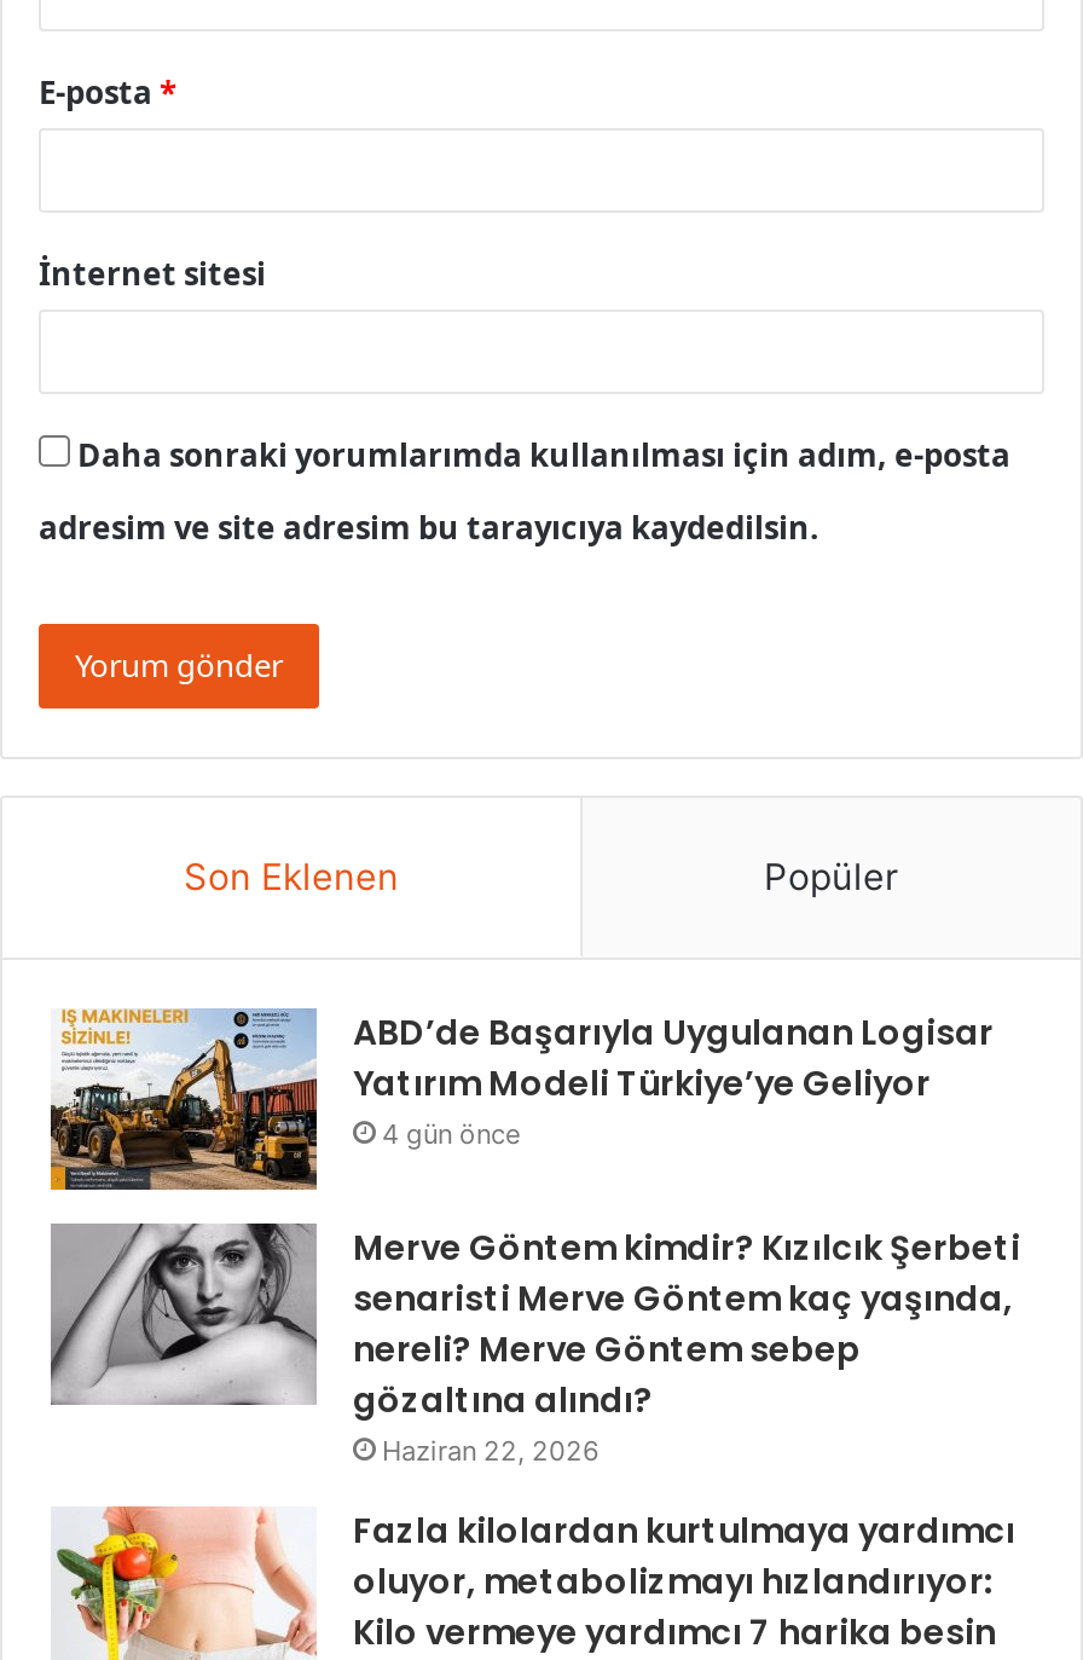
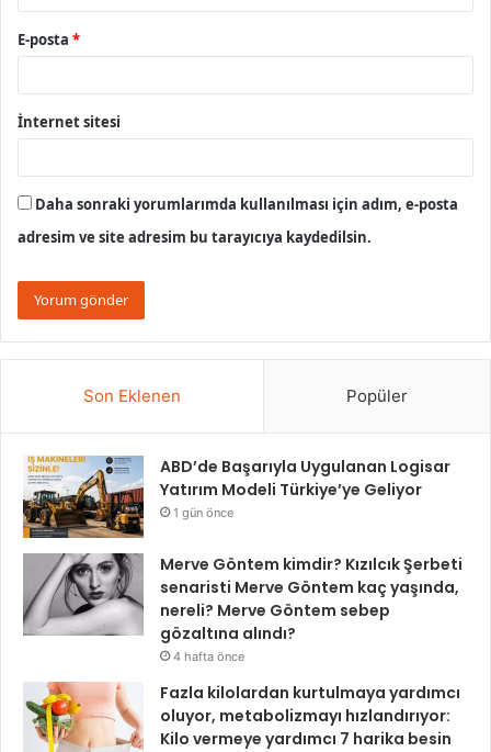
- 4 gün önce
+ 1 gün önce

- Haziran 22, 2026
+ 4 hafta önce
